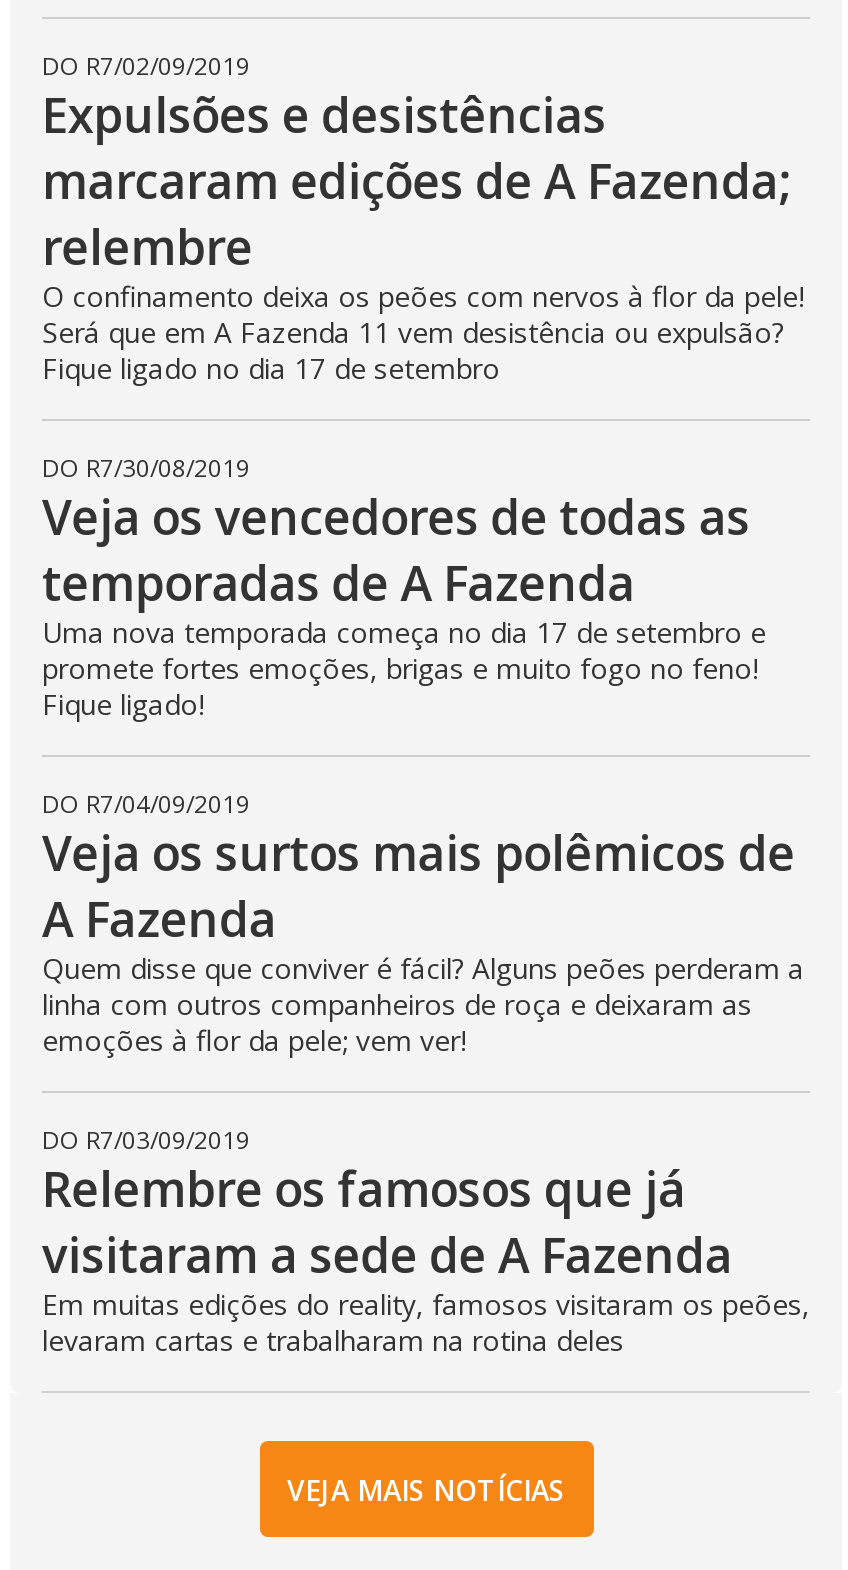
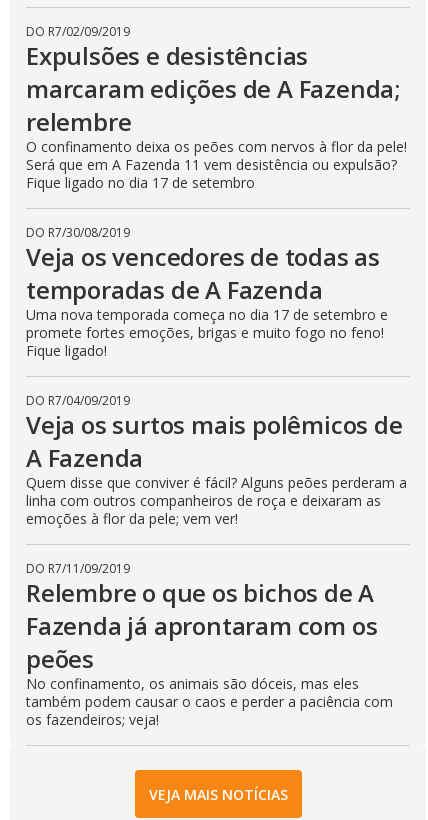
- DO R7/03/09/2019
- Relembre os famosos que já
- visitaram a sede de A Fazenda
- Em muitas edições do reality, famosos visitaram os peões,
- levaram cartas e trabalharam na rotina deles
+ DO R7/ 11/09/2019
+ Relembre o que os bichos de A
+ Fazenda já aprontaram com os
+ peões
+ No confinamento, os animais são dóceis, mas eles
+ também podem causar o caos e perder a paciência com
+ os fazendeiros; veja!
